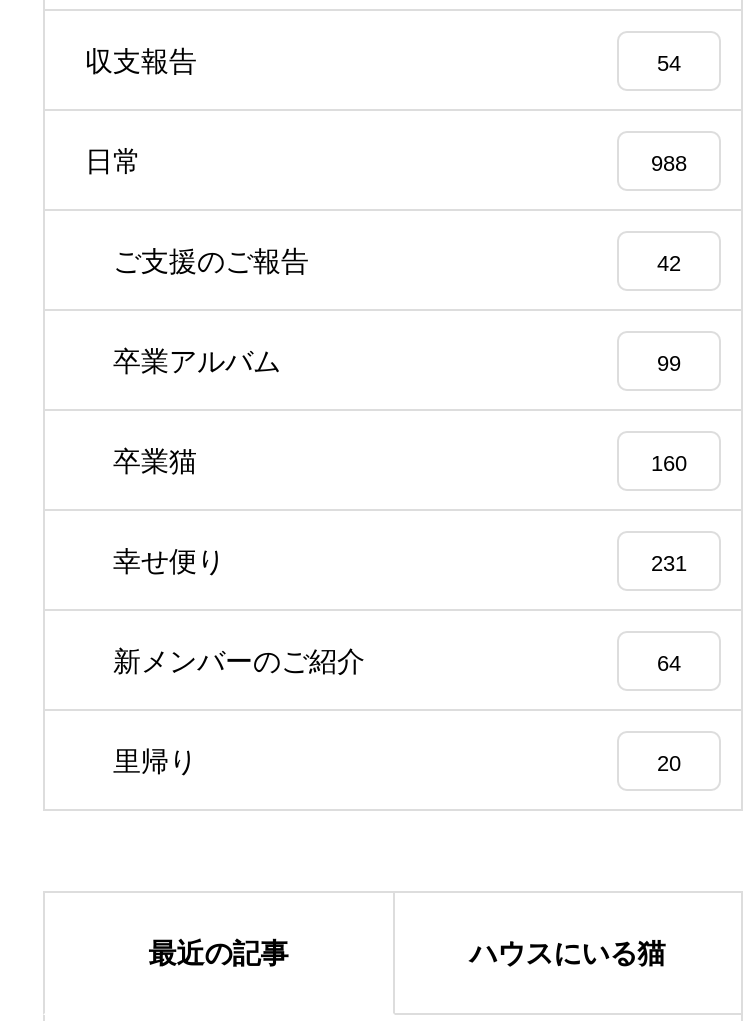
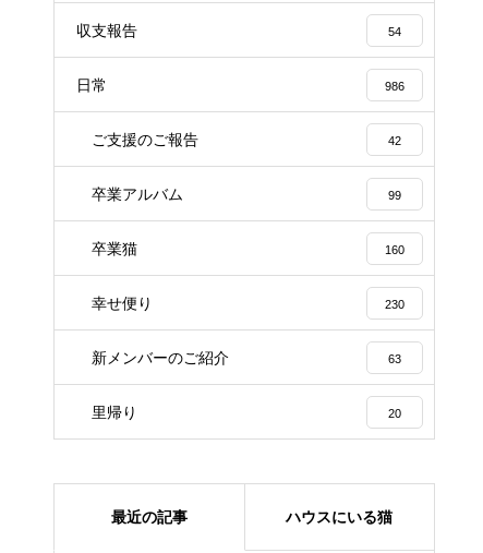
- 988
+ 986

- 231
+ 230

- 64
+ 63
